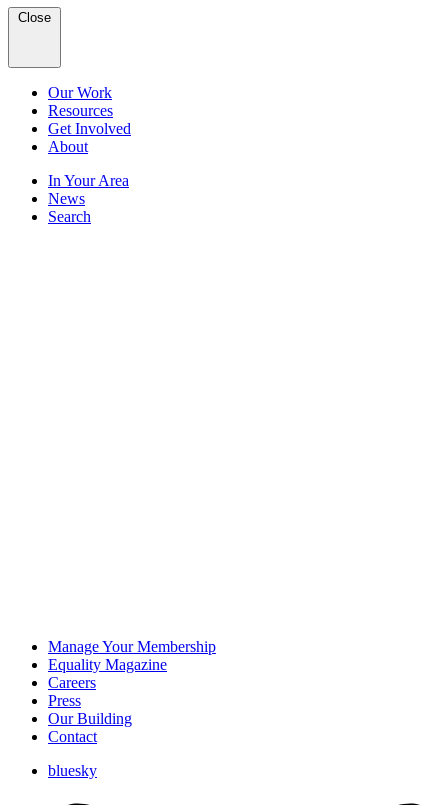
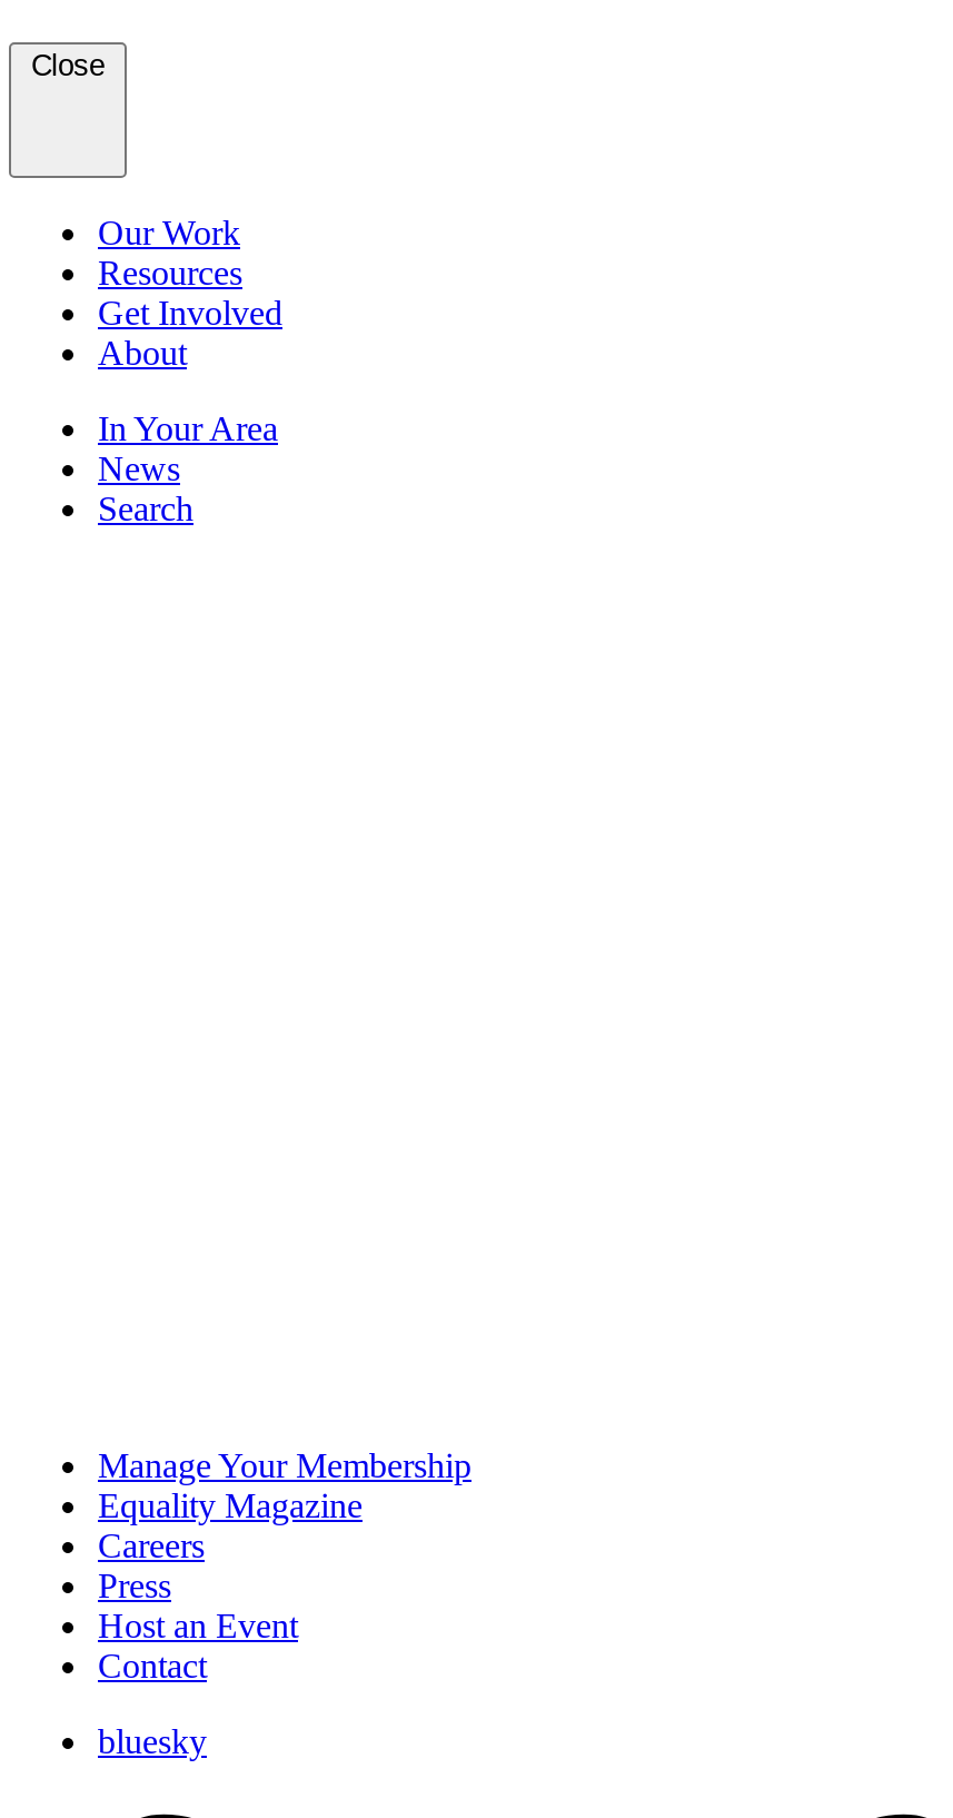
- Our Building
+ Host an Event
